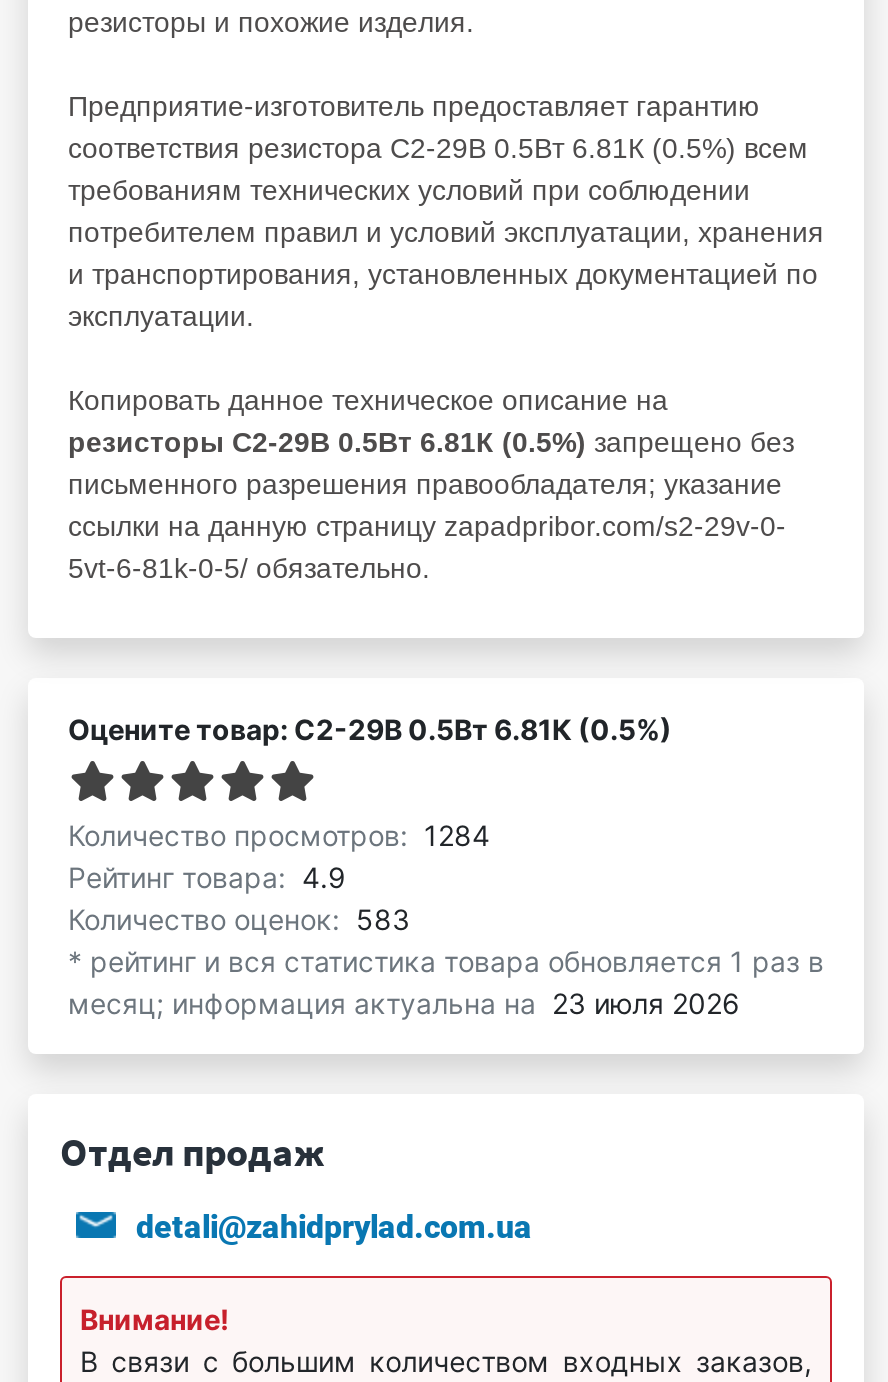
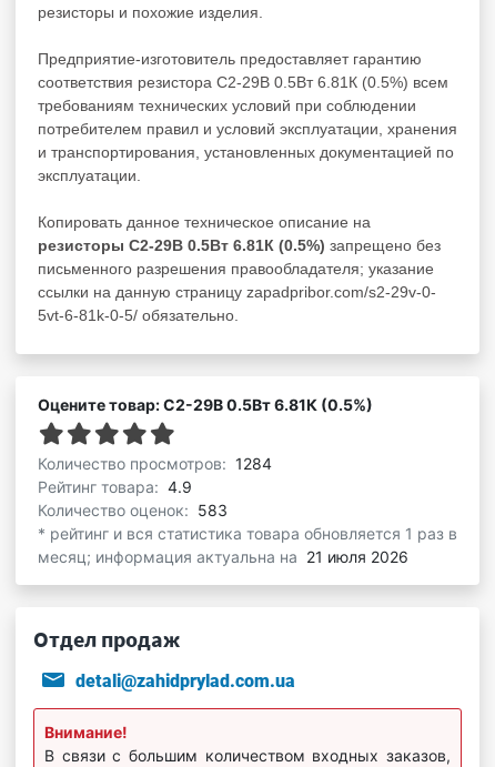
- месяц; информация актуальна на 23 июля 2026
+ месяц; информация актуальна на 21 июля 2026
